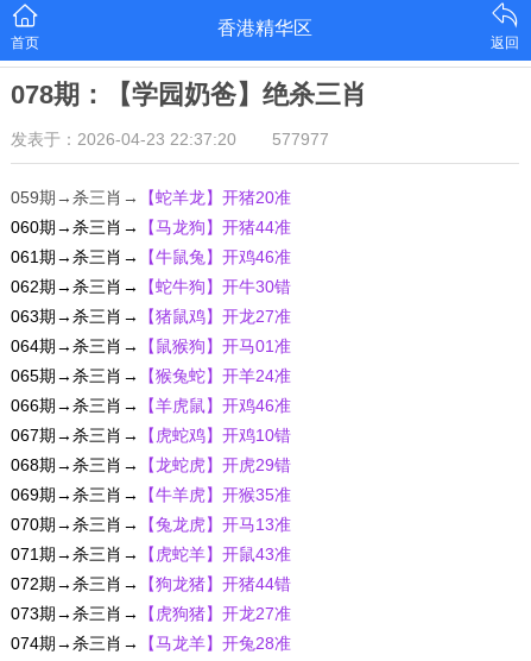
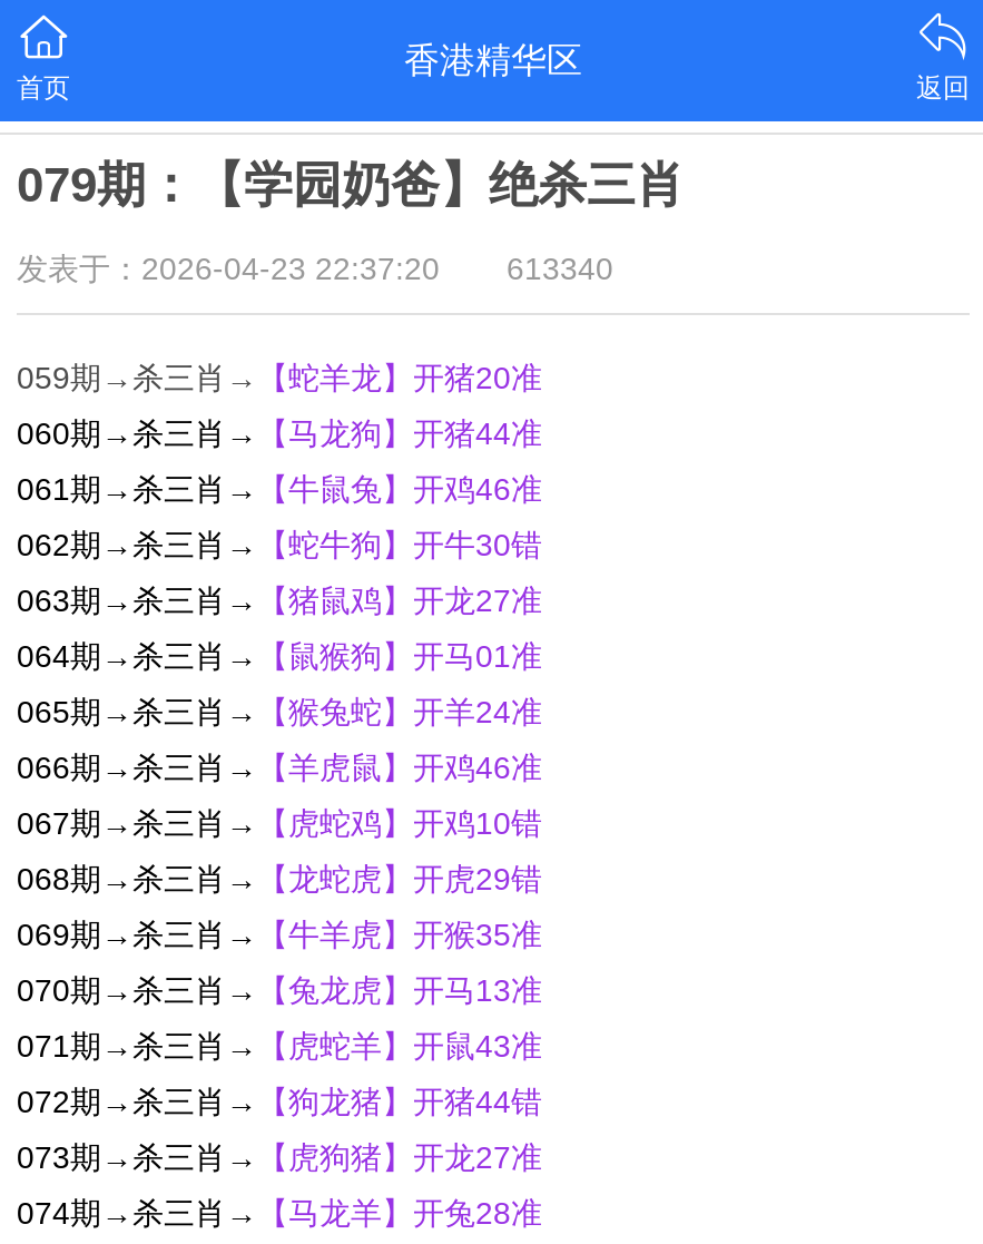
- 078期：【学园奶爸】绝杀三肖
+ 079期：【学园奶爸】绝杀三肖

- 发表于：2026-04-23 22:37:20 577977
+ 发表于：2026-04-23 22:37:20 613340
